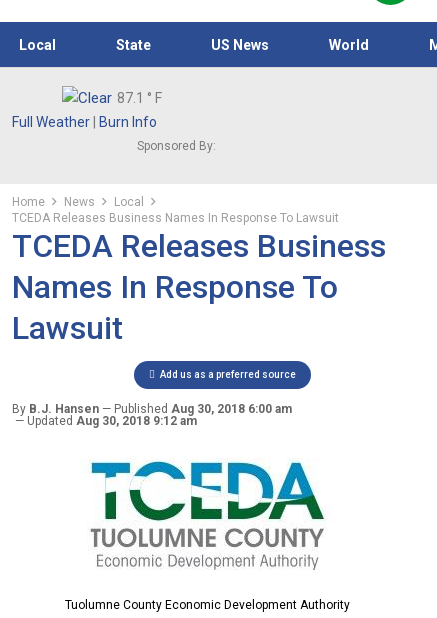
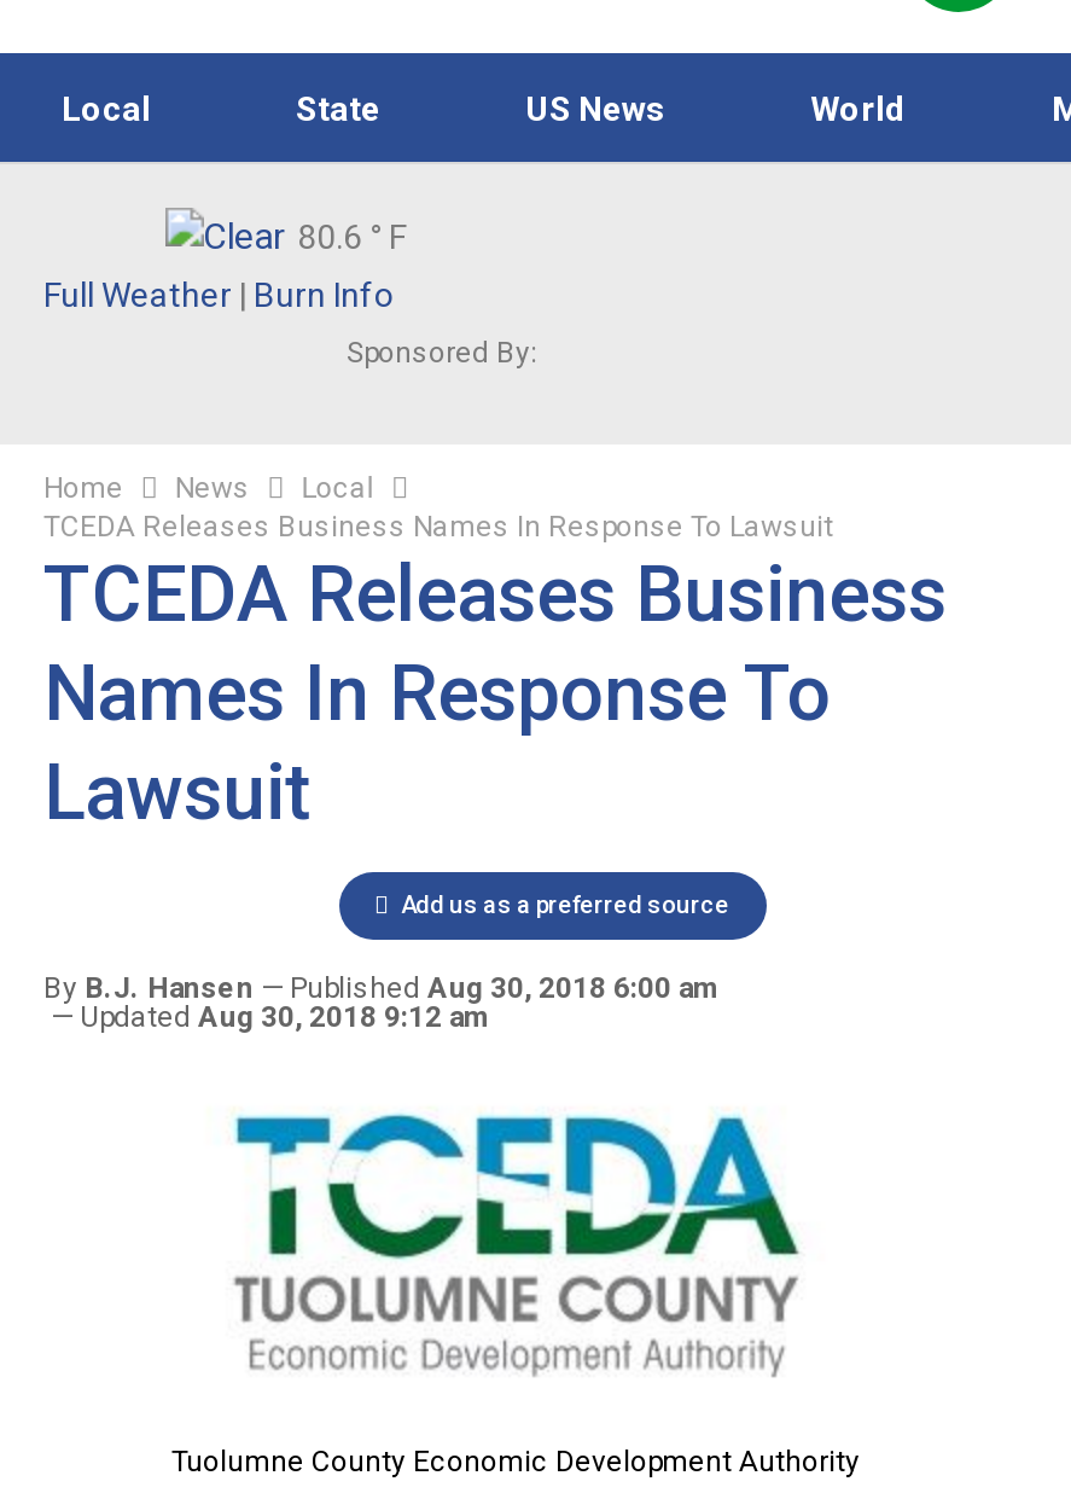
- 87.1 ° F
+ 80.6 ° F
